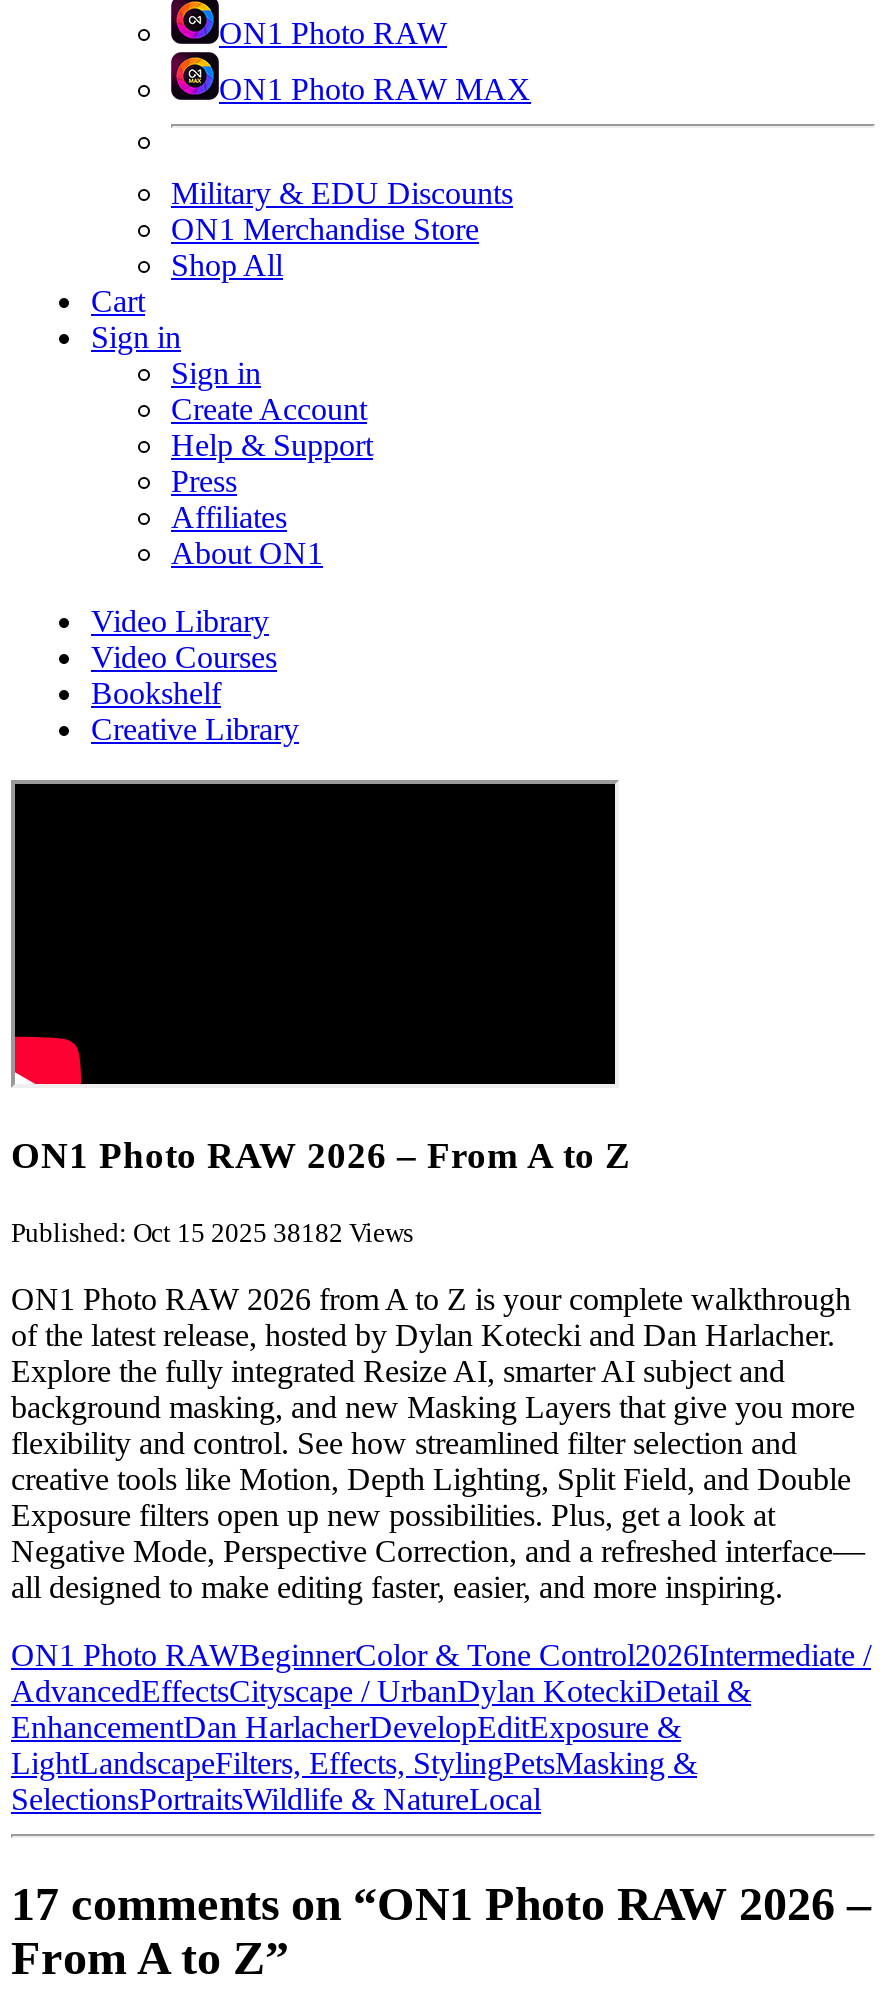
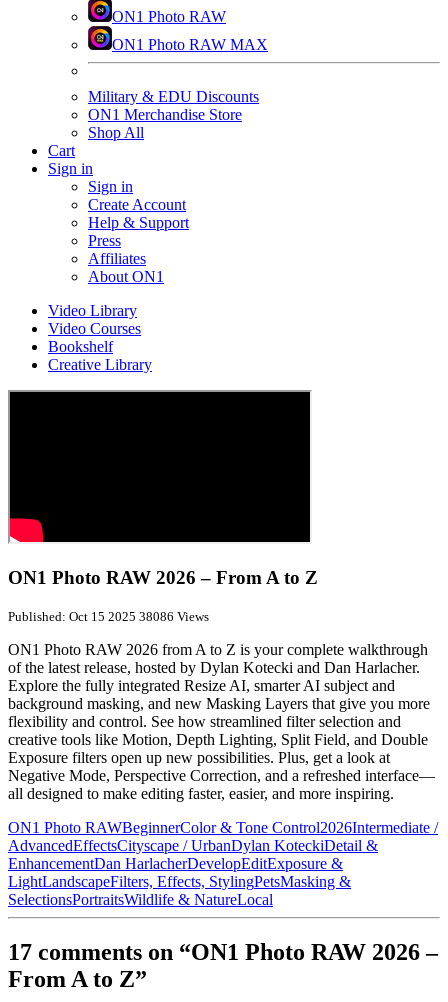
- Published: Oct 15 2025 38182 Views
+ Published: Oct 15 2025 38086 Views
